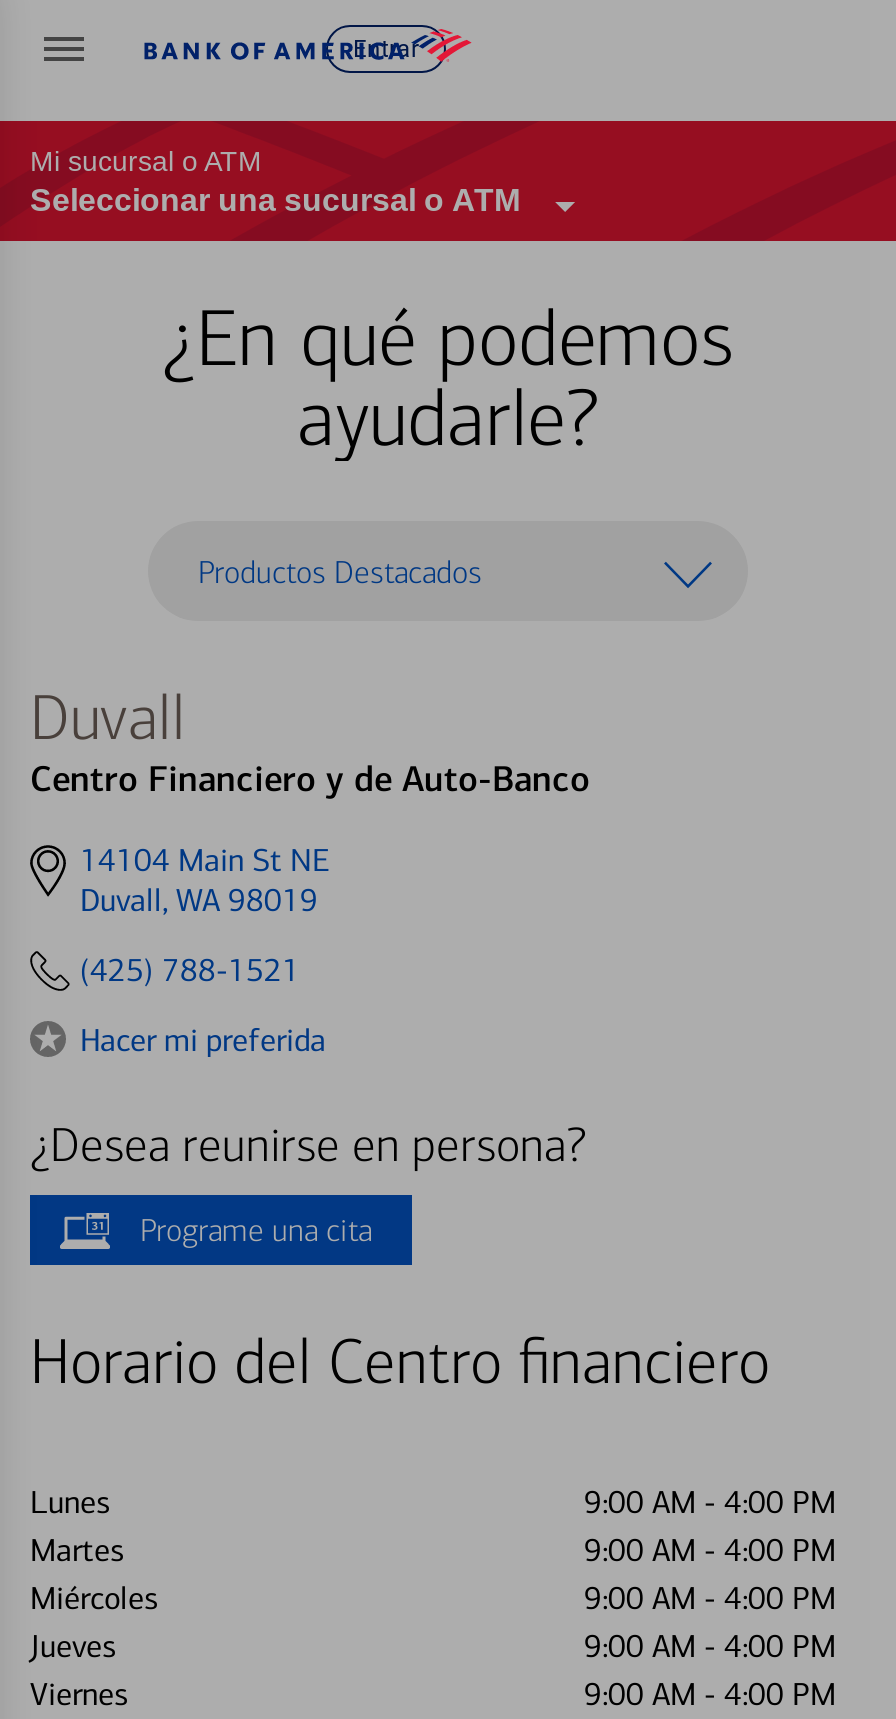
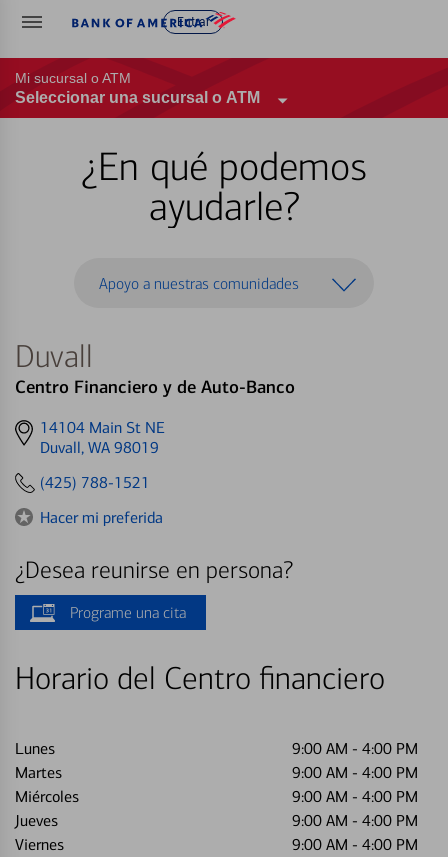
- Productos Destacados
+ Apoyo a nuestras comunidades
